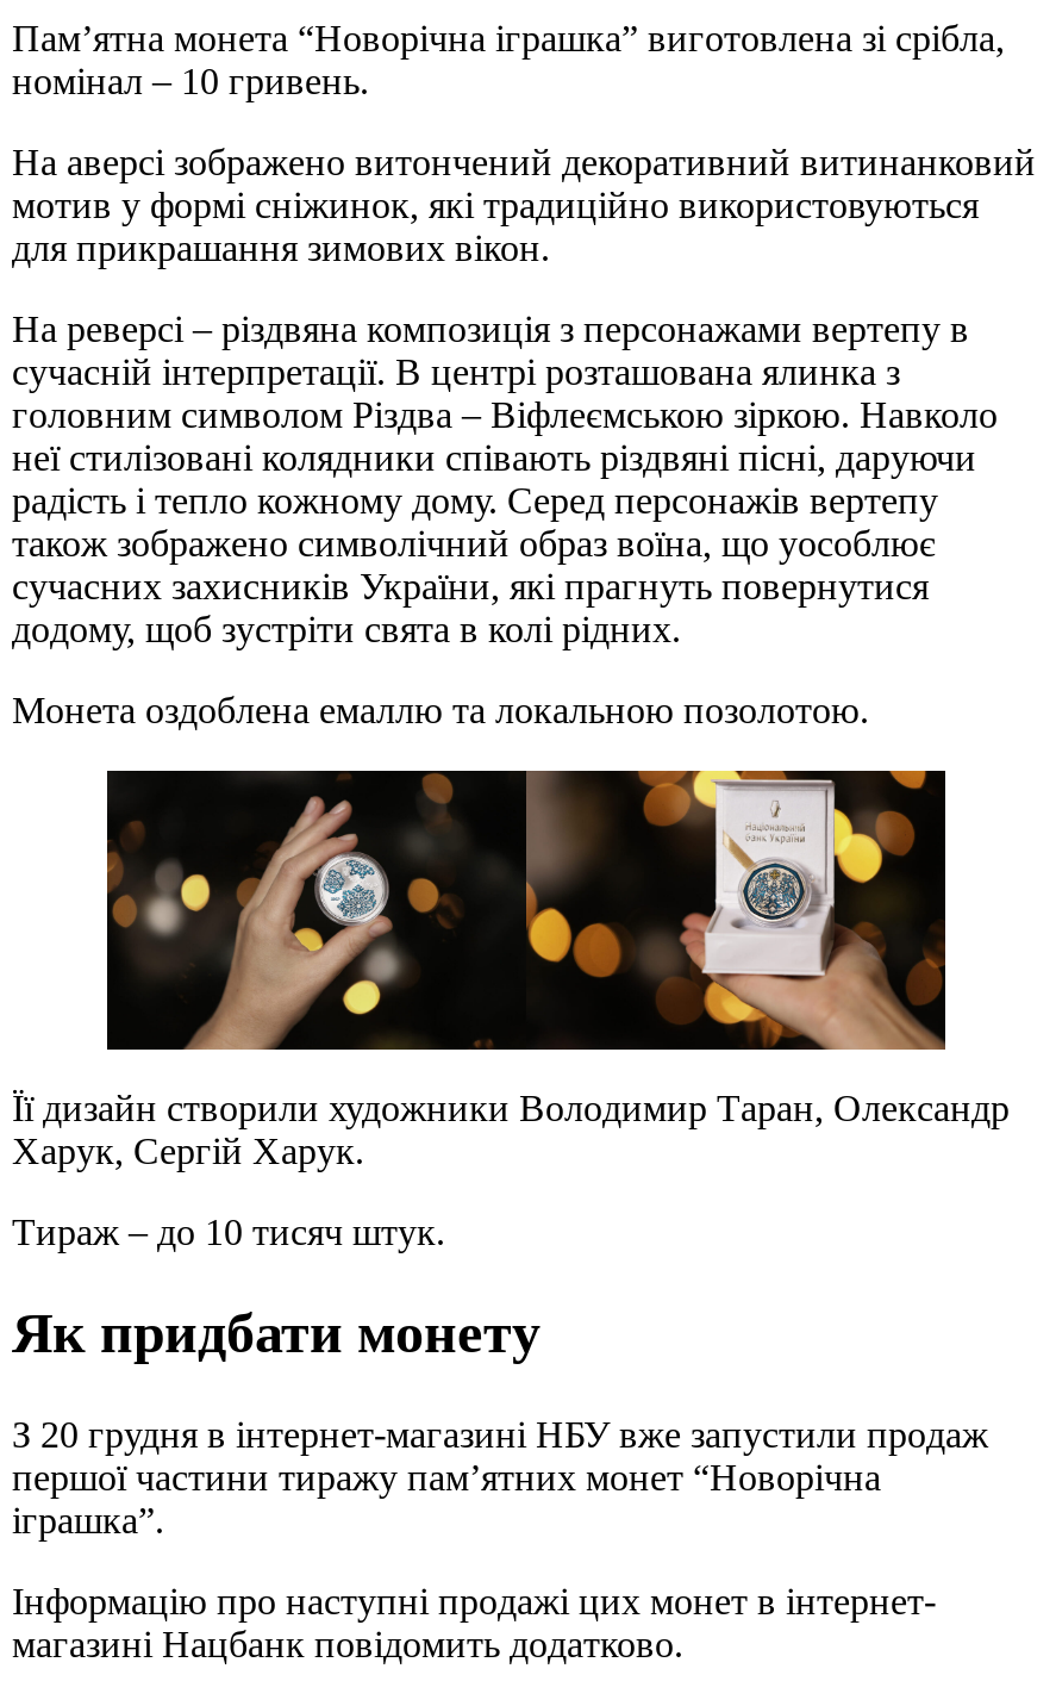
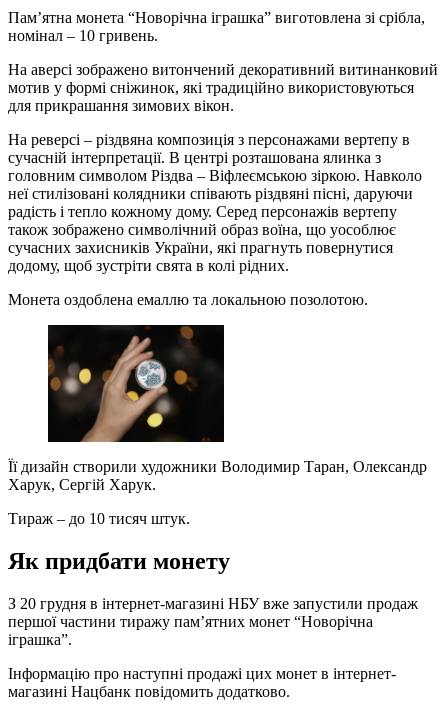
- [image]
